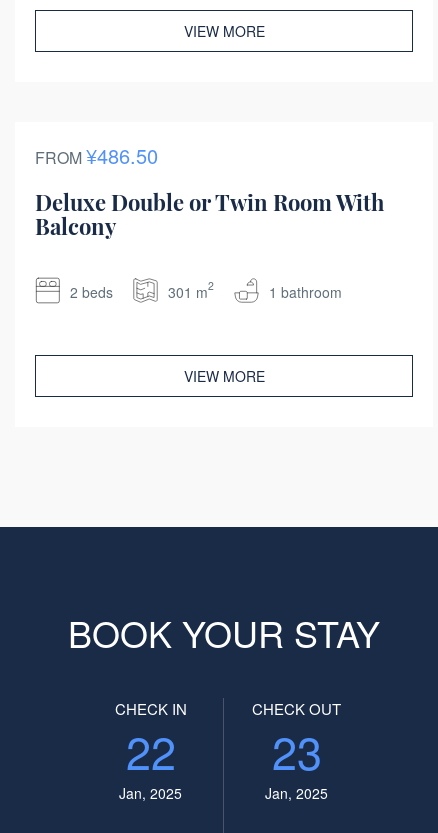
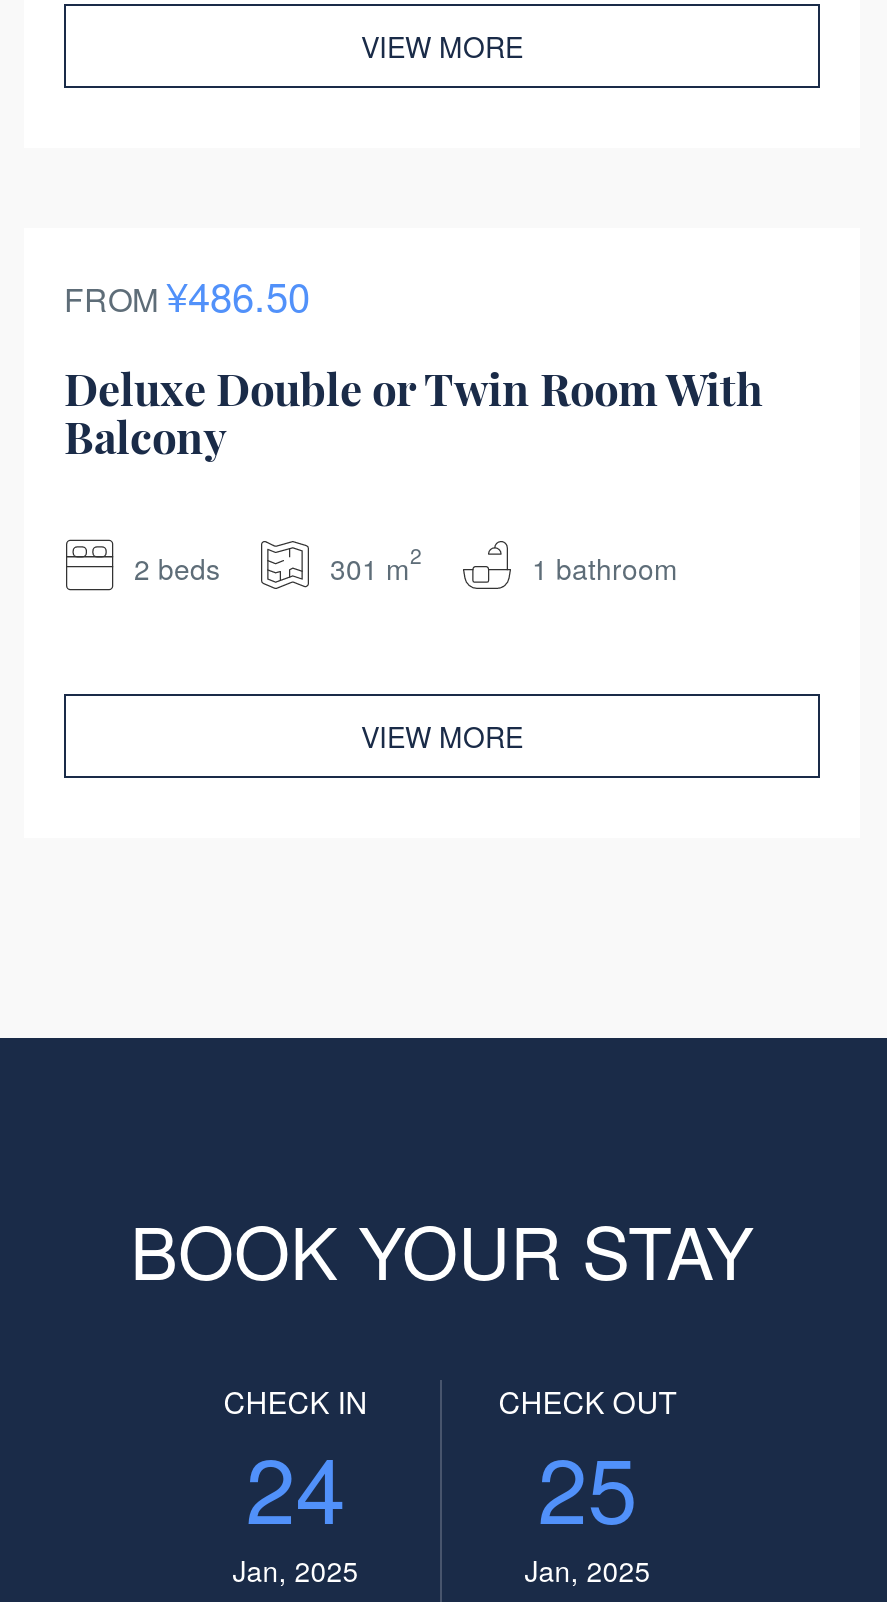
- 22
+ 24

- 23
+ 25
